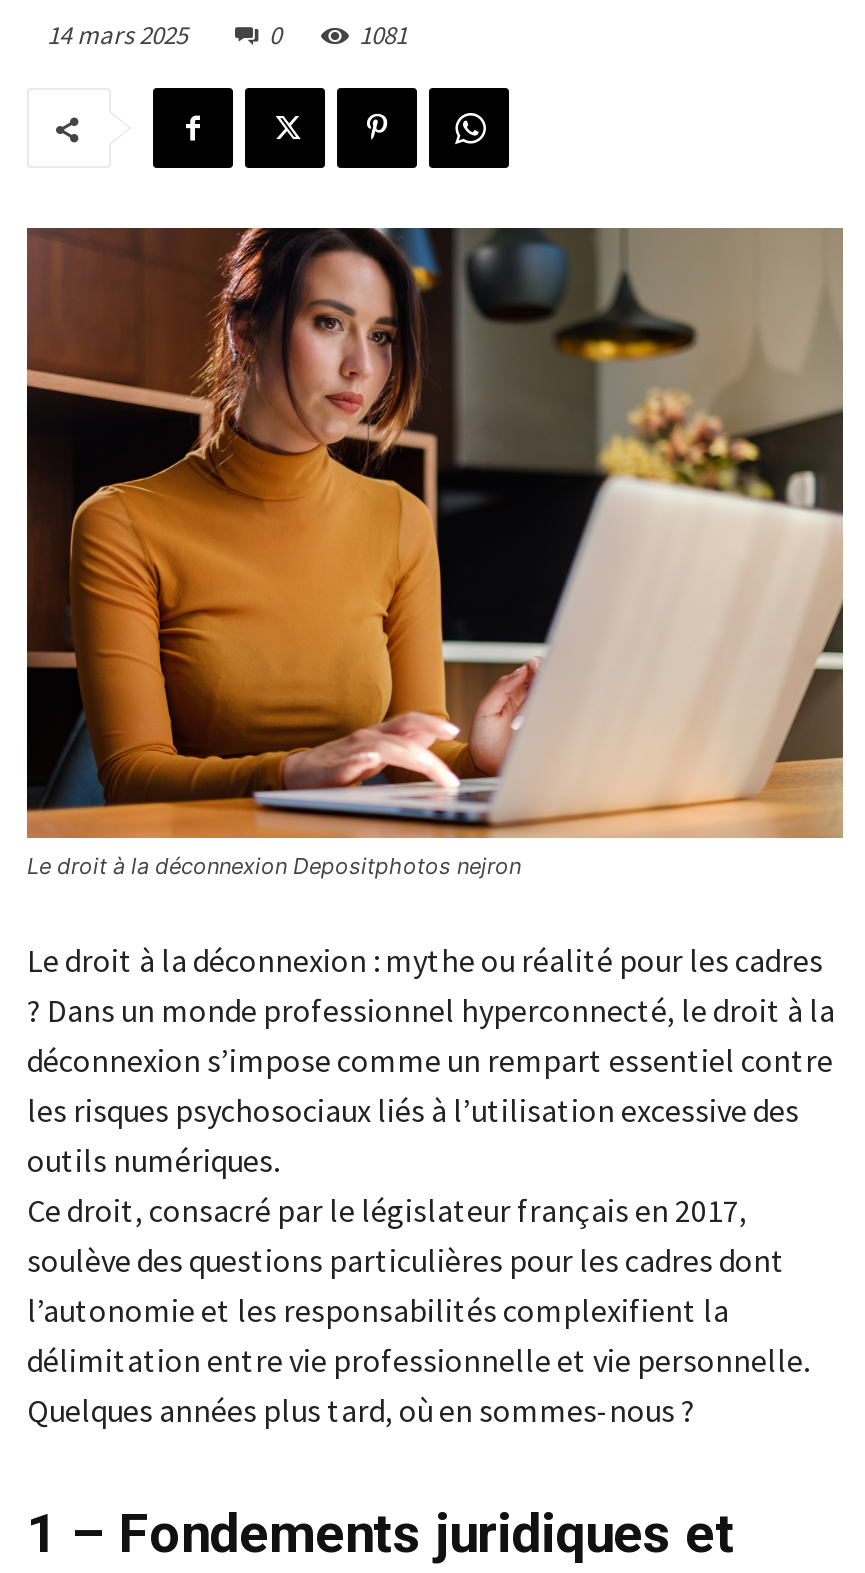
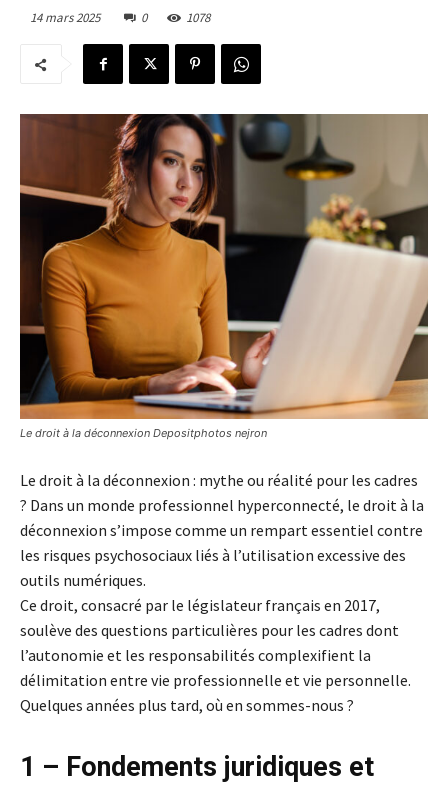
- 1081
+ 1078
